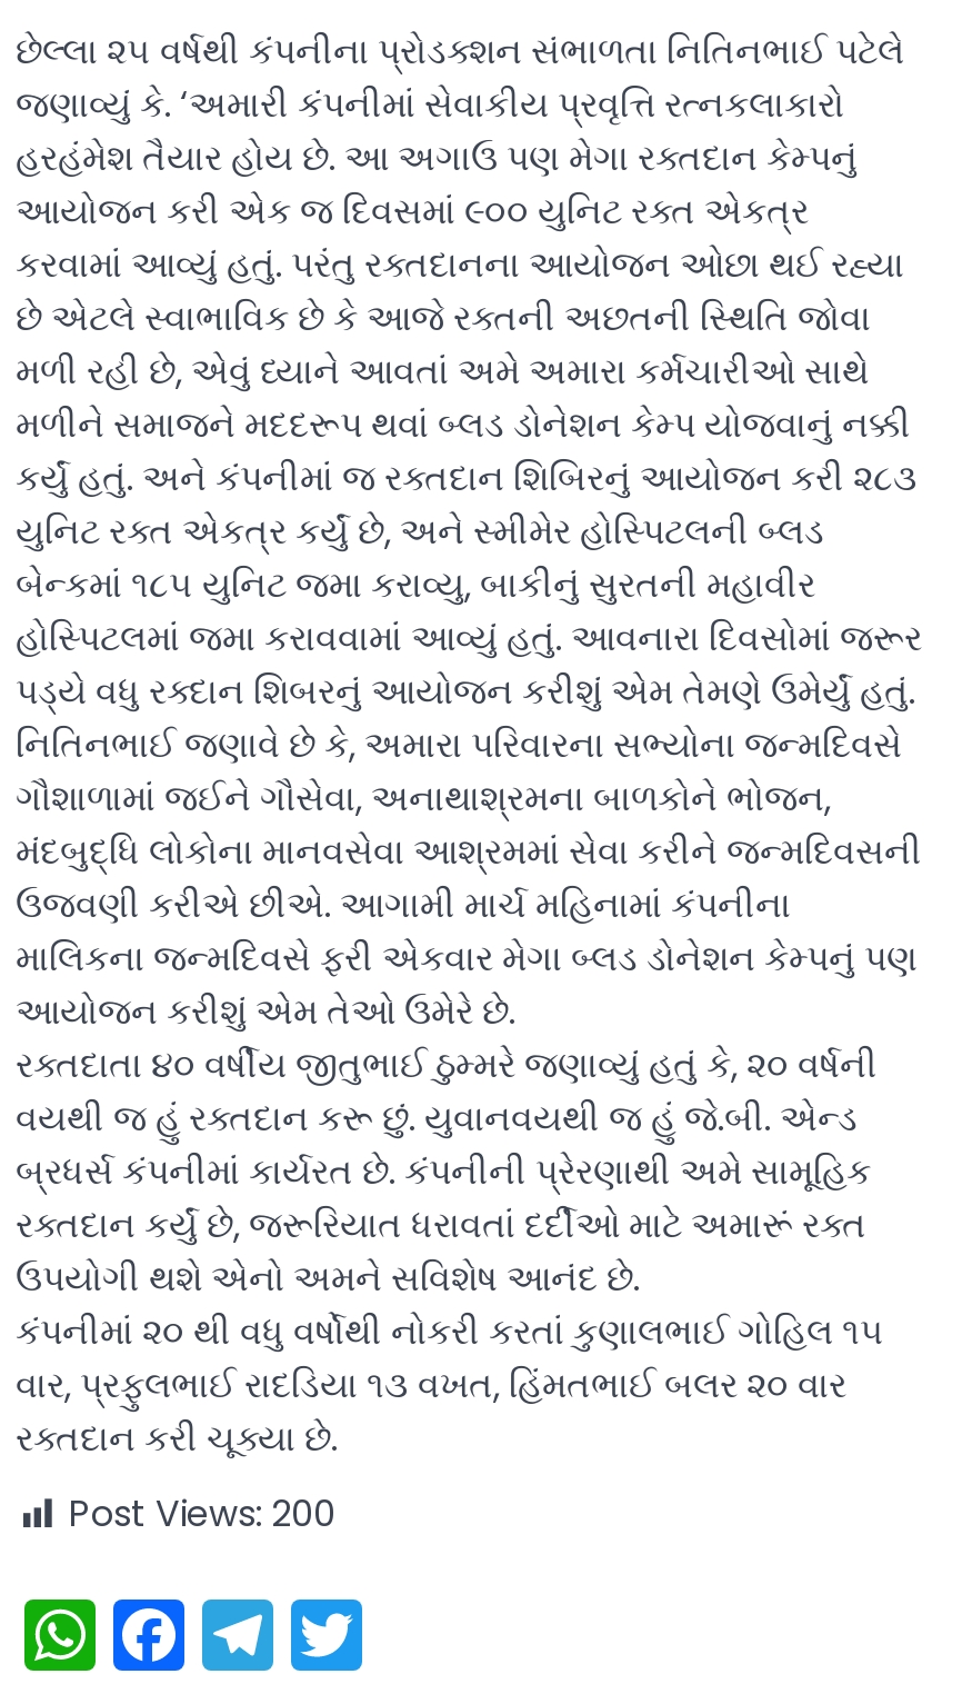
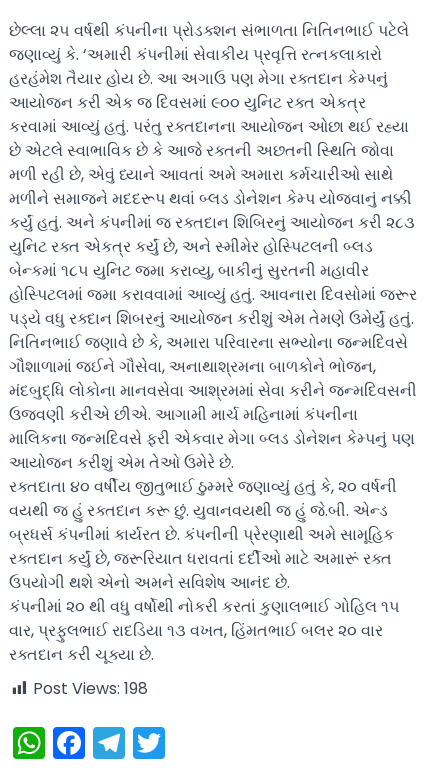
- Post Views: 200
+ Post Views: 198
